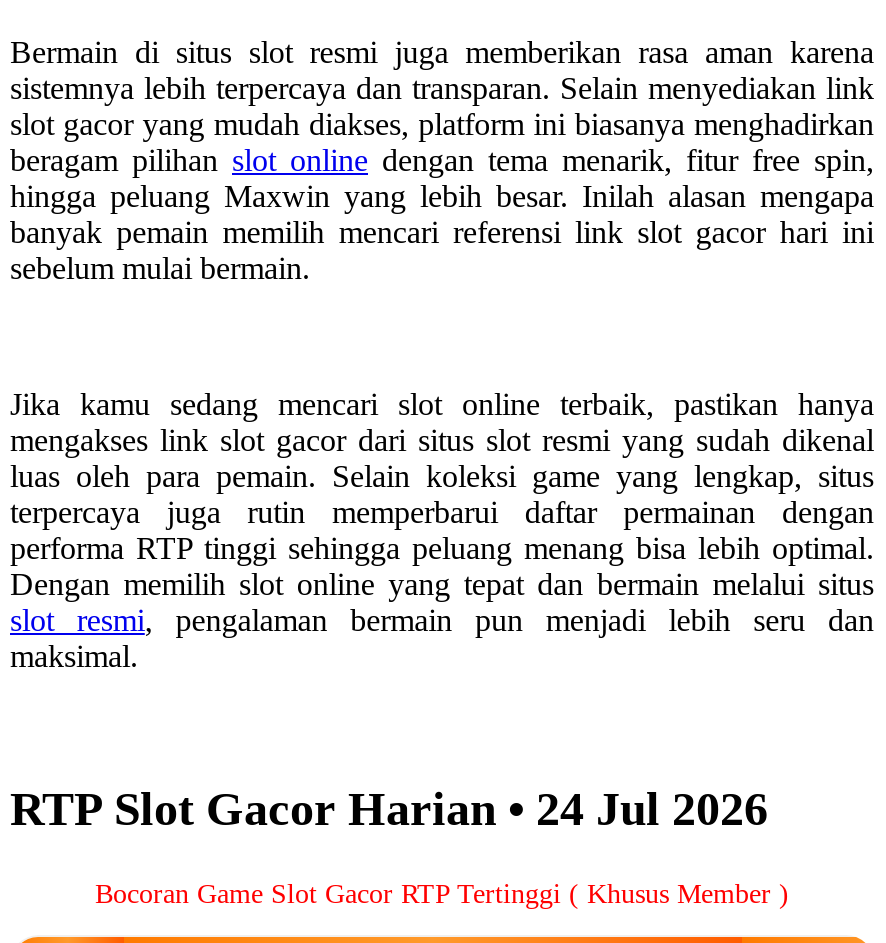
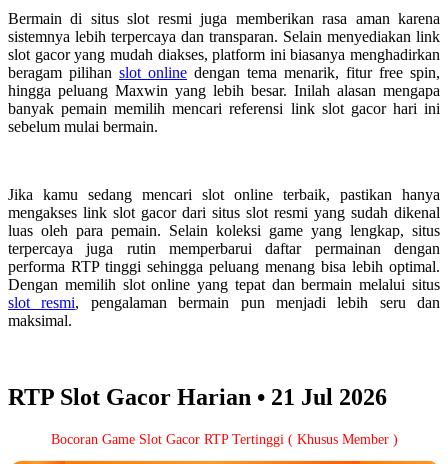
- RTP Slot Gacor Harian • 24 Jul 2026
+ RTP Slot Gacor Harian • 21 Jul 2026
